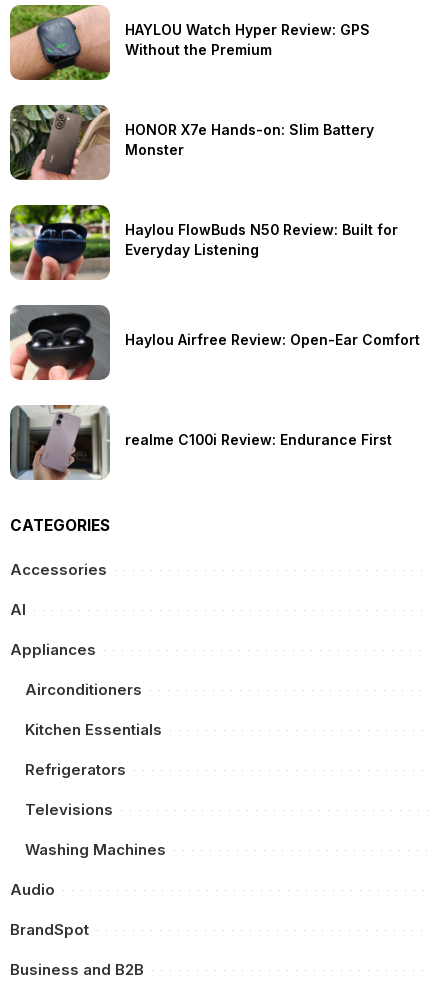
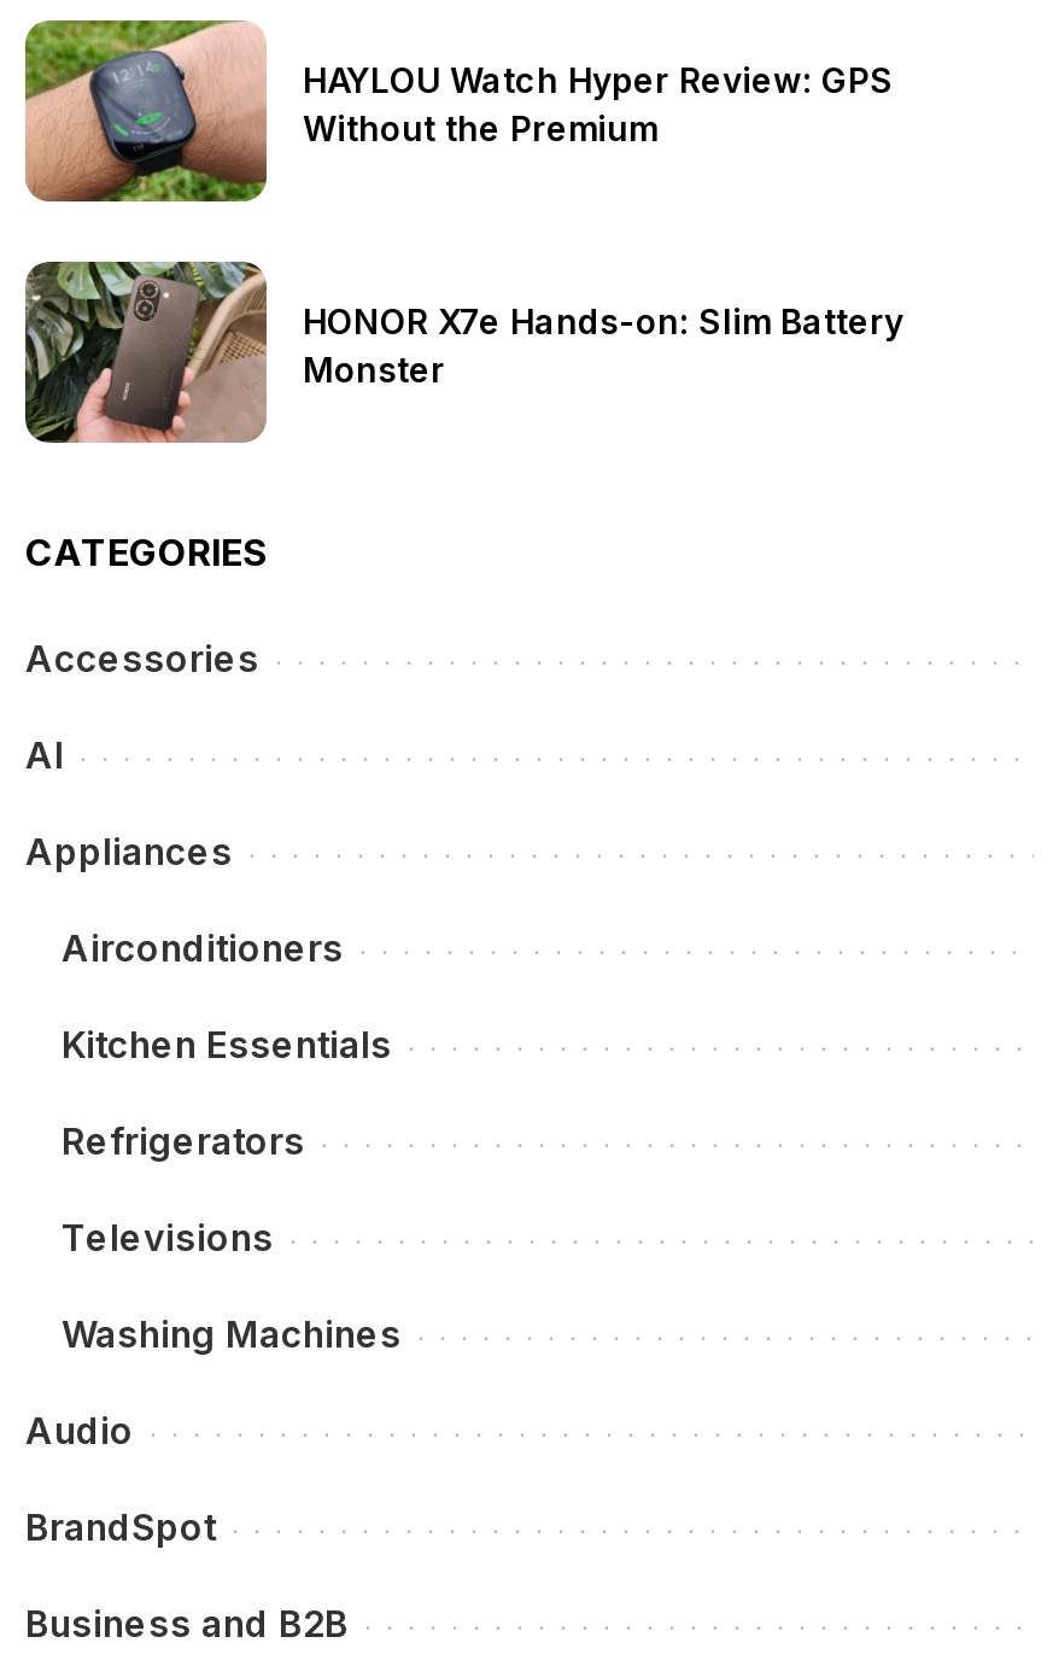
- [image]
- Haylou FlowBuds N50 Review: Built for
- Everyday Listening

- [image]
- Haylou Airfree Review: Open-Ear Comfort

- [image]
- realme C100i Review: Endurance First
